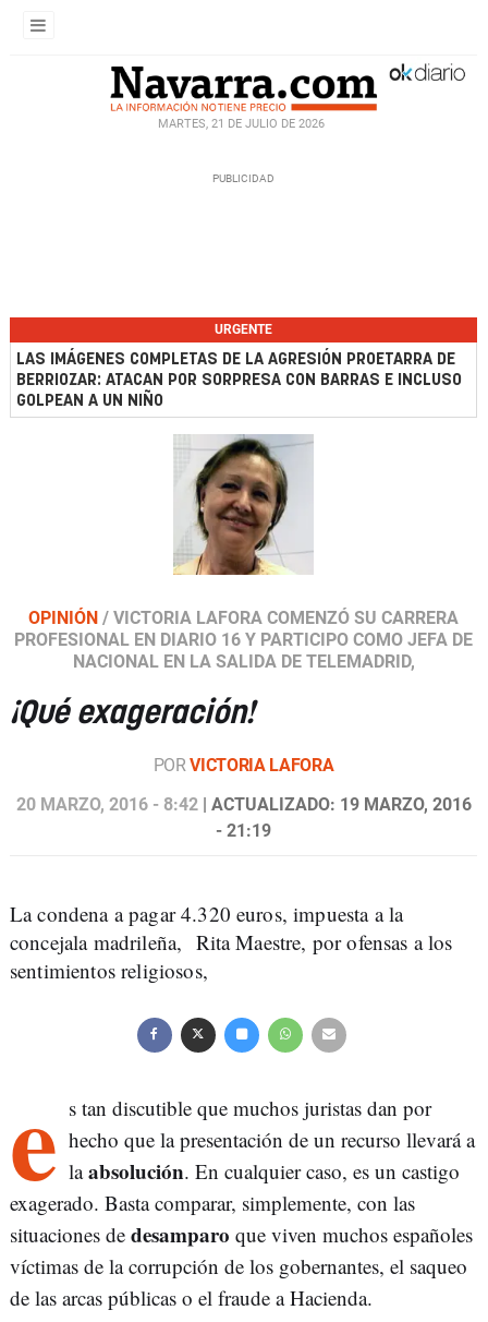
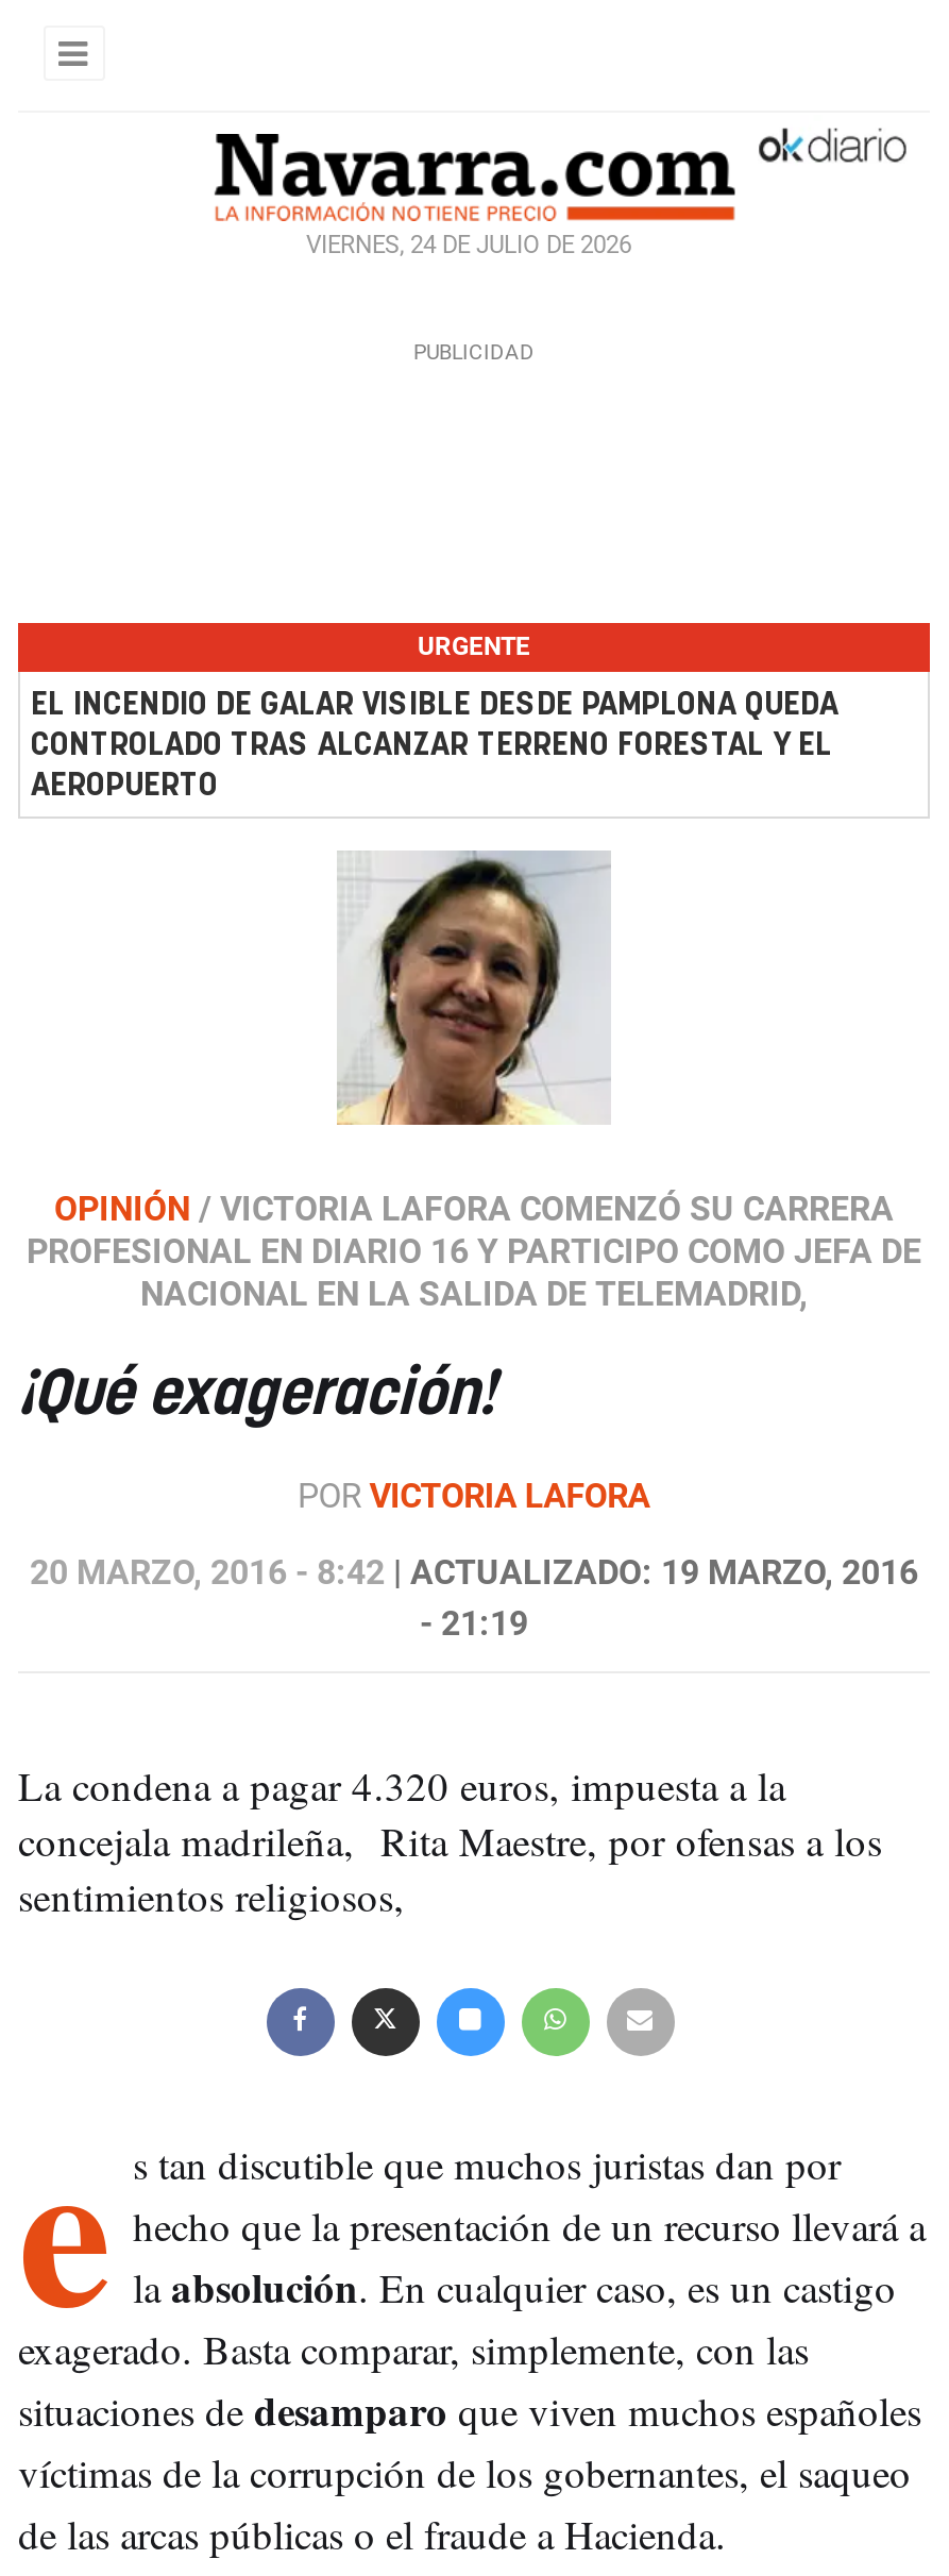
- MARTES, 21 DE JULIO DE 2026
+ VIERNES, 24 DE JULIO DE 2026

- LAS IMÁGENES COMPLETAS DE LA AGRESIÓN PROETARRA DE
- BERRIOZAR: ATACAN POR SORPRESA CON BARRAS E INCLUSO
- GOLPEAN A UN NIÑO
+ EL INCENDIO DE GALAR VISIBLE DESDE PAMPLONA QUEDA
+ CONTROLADO TRAS ALCANZAR TERRENO FORESTAL Y EL
+ AEROPUERTO
